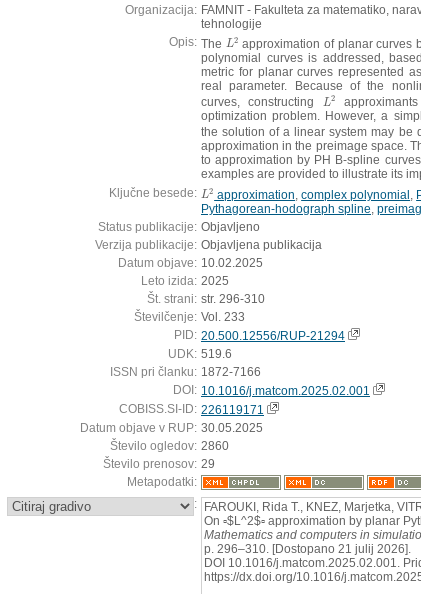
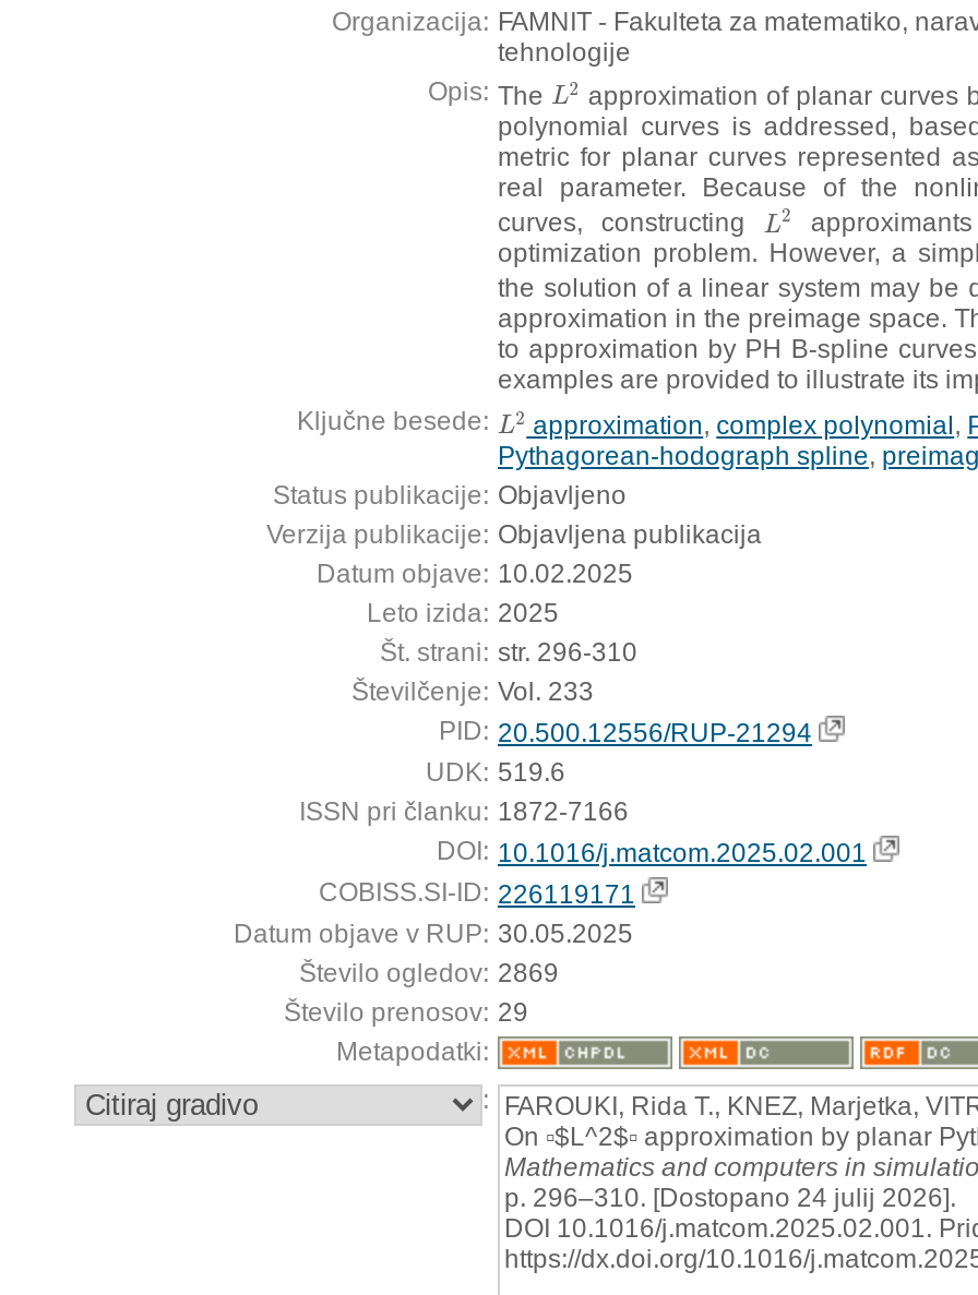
- Število ogledov: 2860
+ Število ogledov: 2869

- p. 296–310. [Dostopano 21 julij 2026].
+ p. 296–310. [Dostopano 24 julij 2026].
